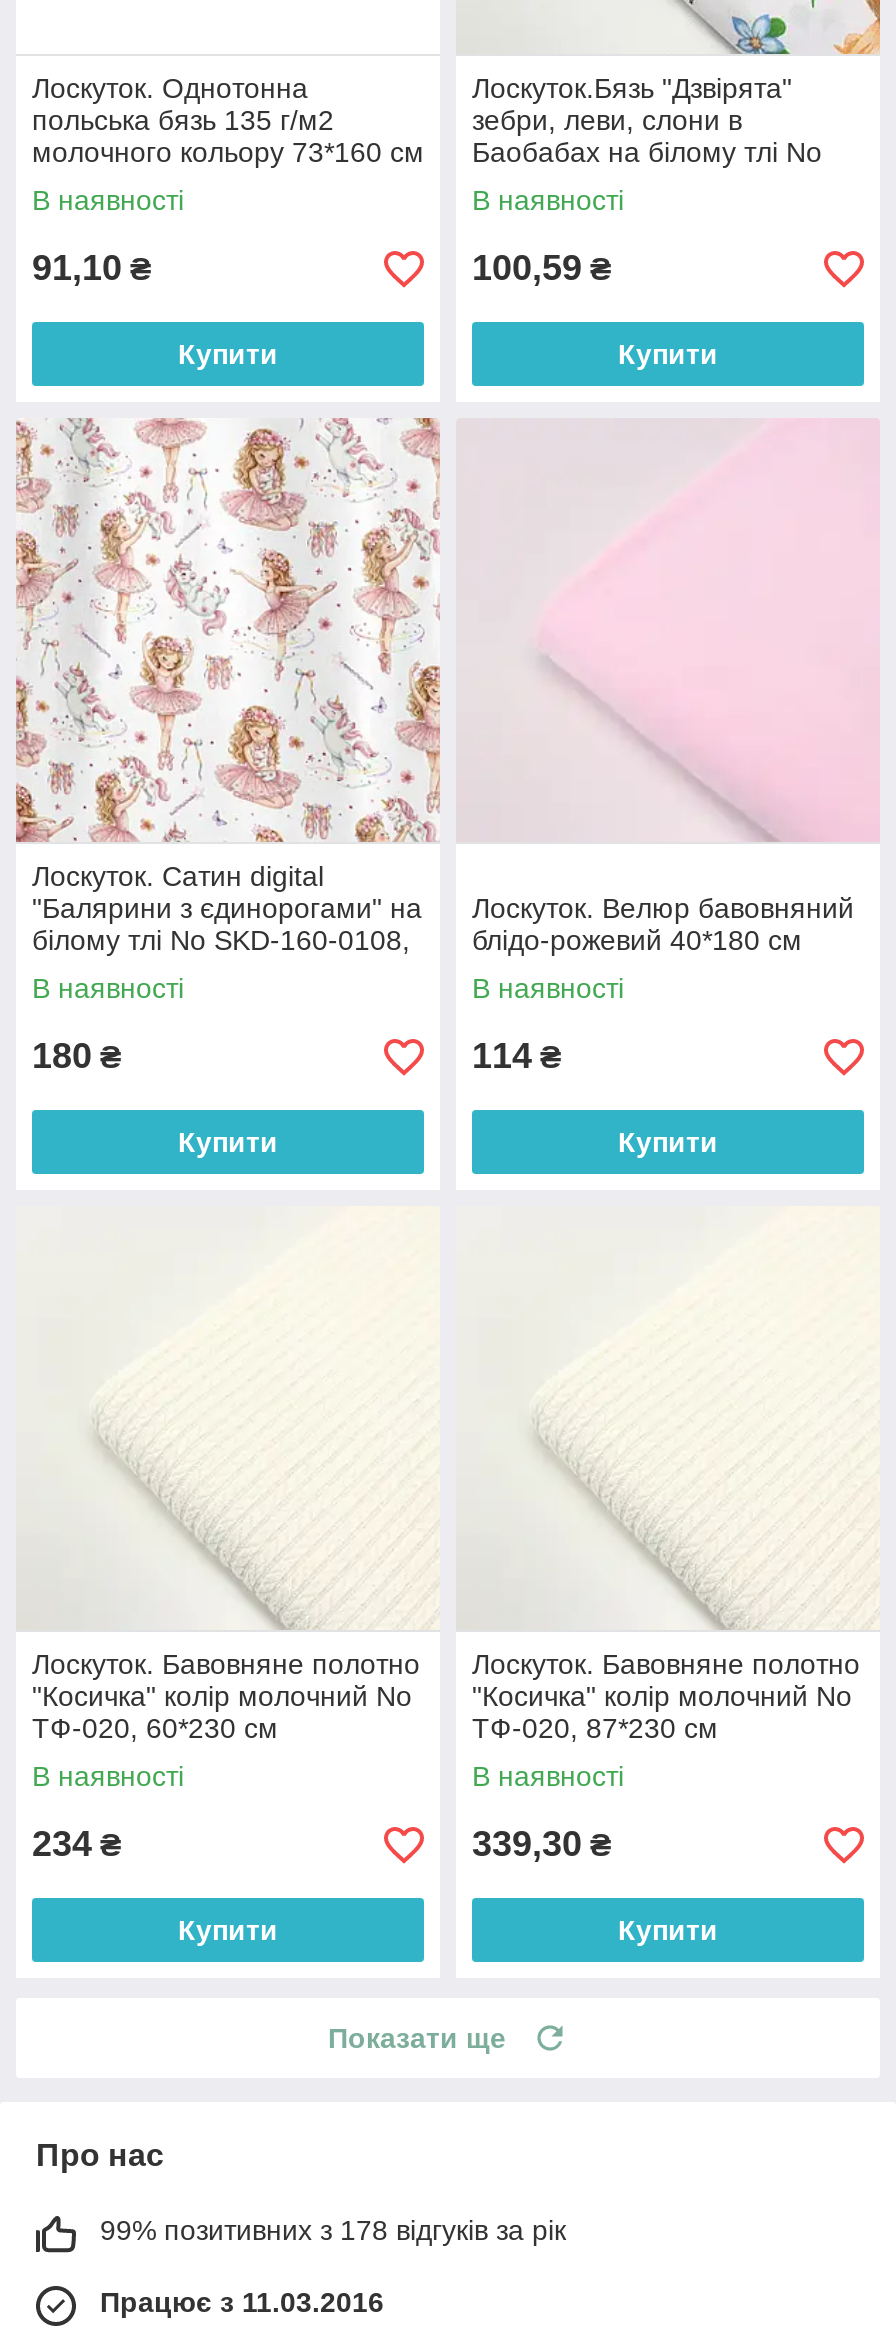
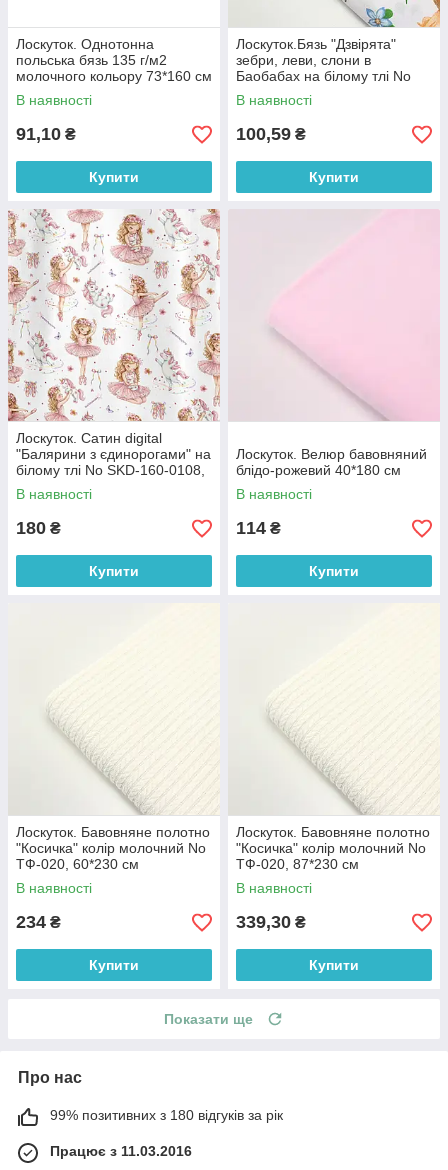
- 99% позитивних з 178 відгуків за рік
+ 99% позитивних з 180 відгуків за рік
